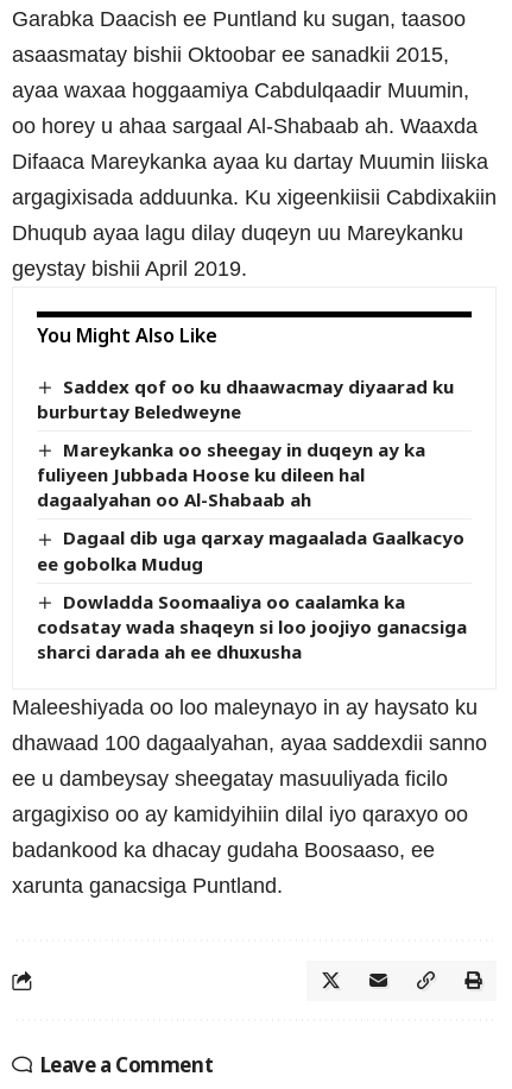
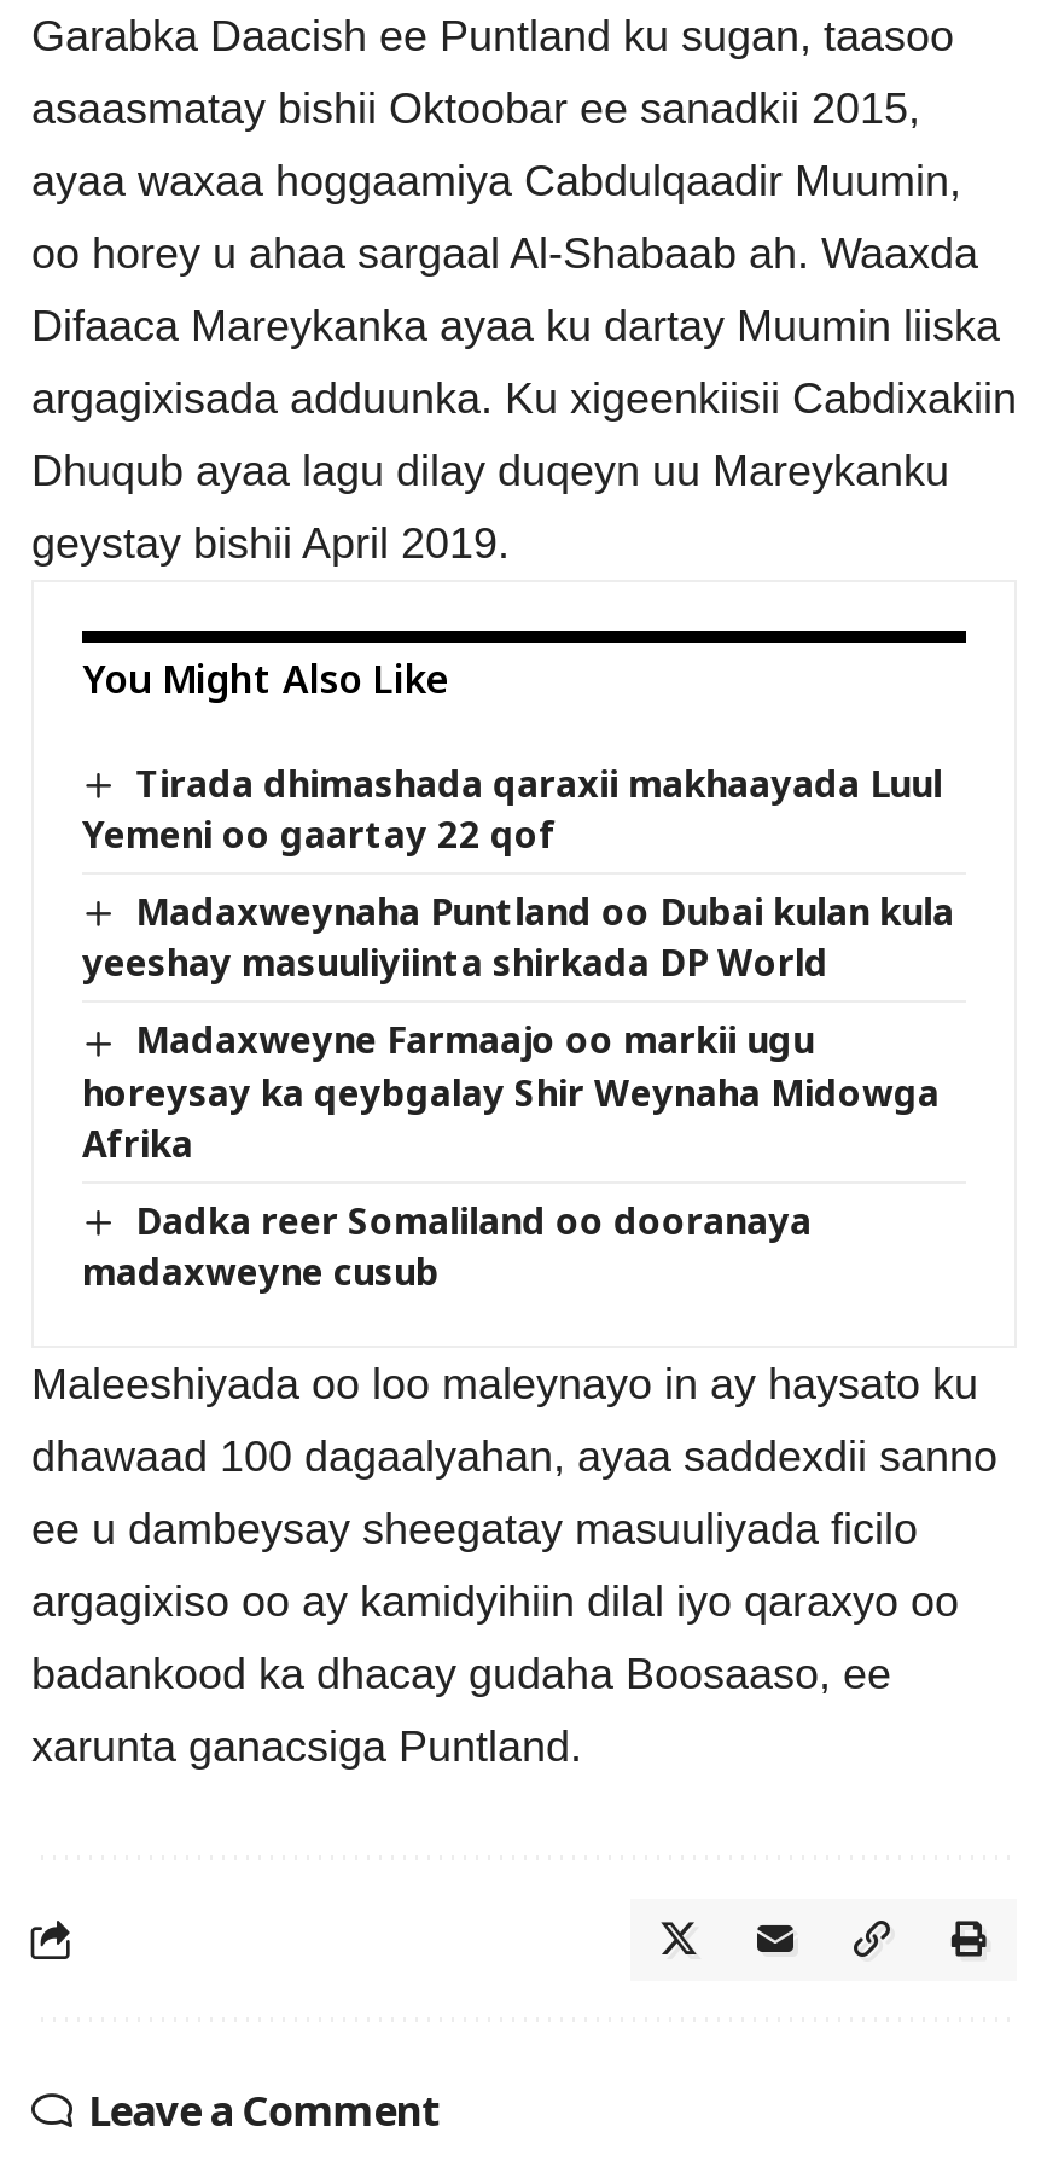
- Saddex qof oo ku dhaawacmay diyaarad ku
- burburtay Beledweyne
+ Tirada dhimashada qaraxii makhaayada Luul
+ Yemeni oo gaartay 22 qof

- Mareykanka oo sheegay in duqeyn ay ka
- fuliyeen Jubbada Hoose ku dileen hal
- dagaalyahan oo Al-Shabaab ah
+ Madaxweynaha Puntland oo Dubai kulan kula
+ yeeshay masuuliyiinta shirkada DP World

- Dagaal dib uga qarxay magaalada Gaalkacyo
- ee gobolka Mudug
+ Madaxweyne Farmaajo oo markii ugu
+ horeysay ka qeybgalay Shir Weynaha Midowga
+ Afrika

- Dowladda Soomaaliya oo caalamka ka
- codsatay wada shaqeyn si loo joojiyo ganacsiga
- sharci darada ah ee dhuxusha
+ Dadka reer Somaliland oo dooranaya
+ madaxweyne cusub
